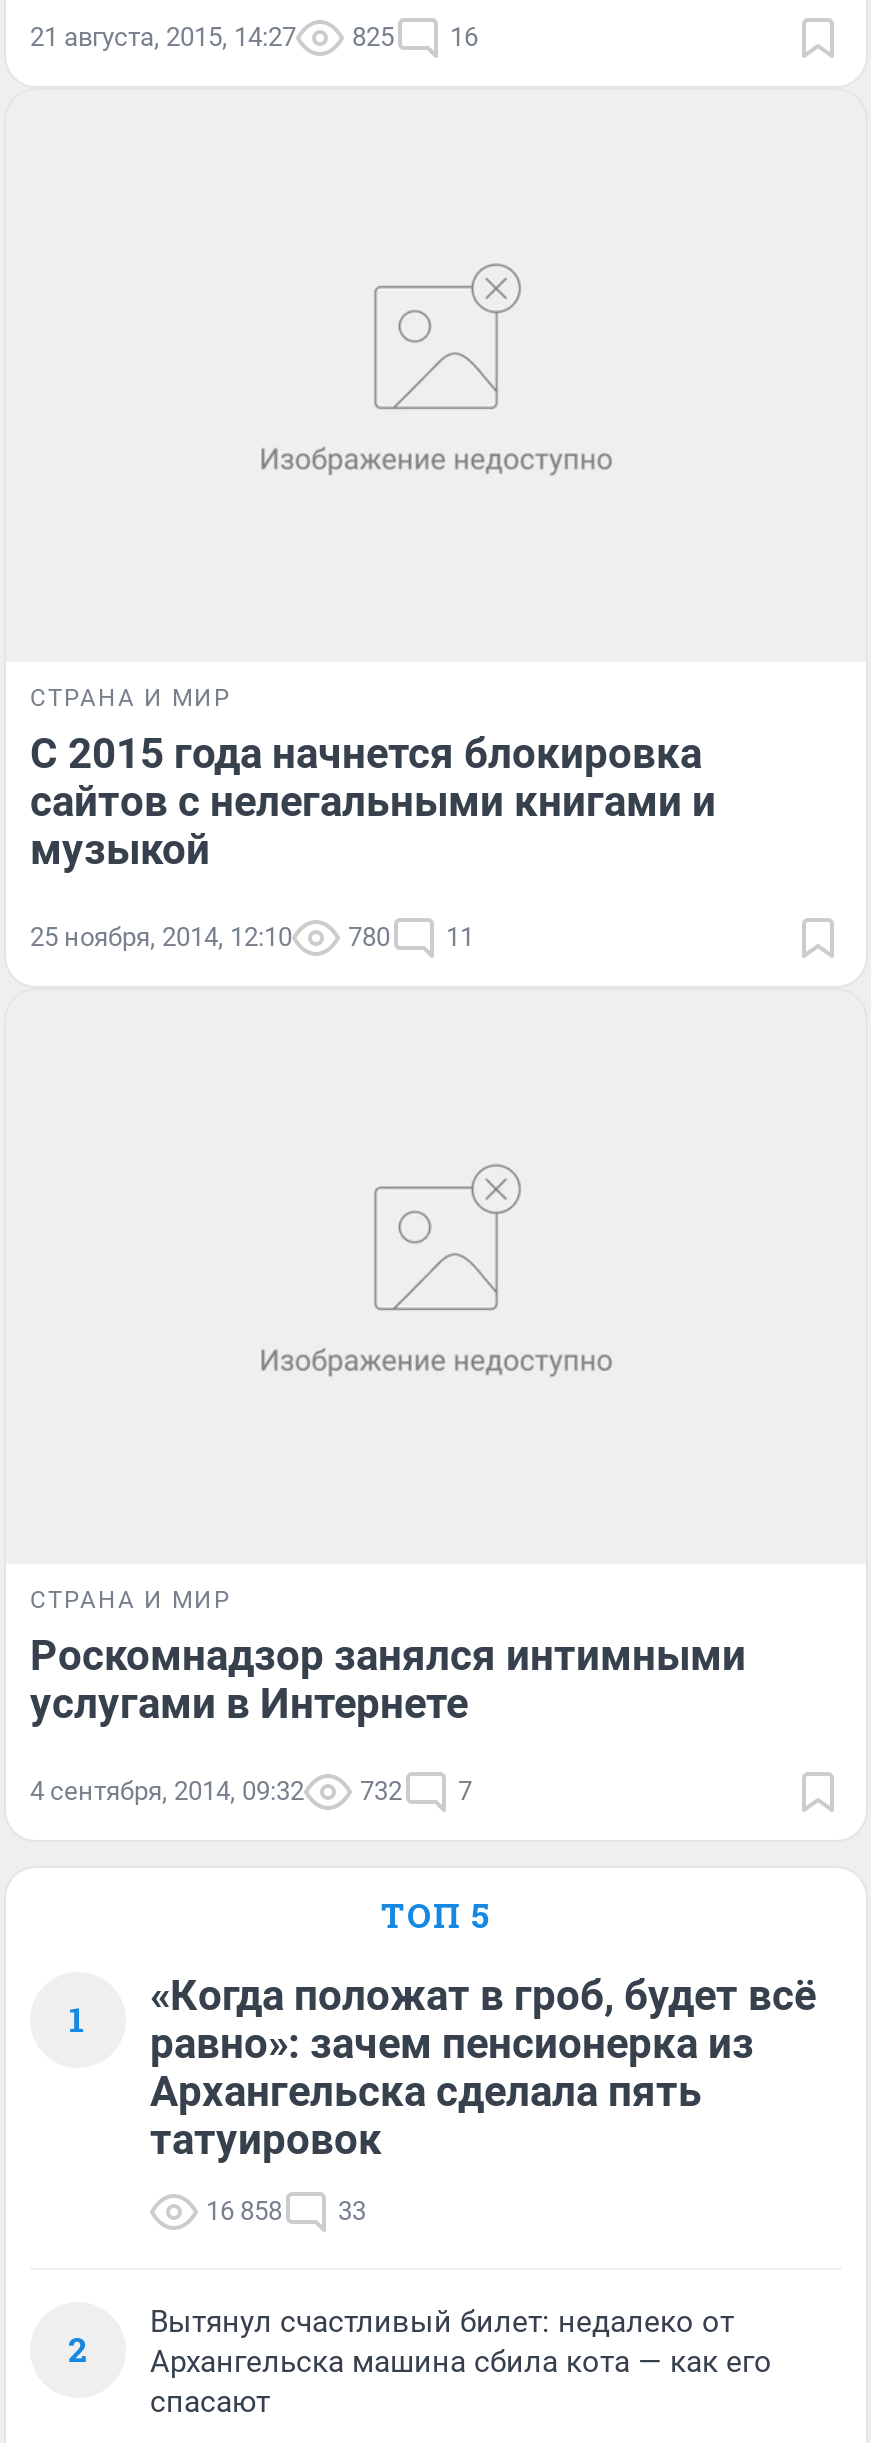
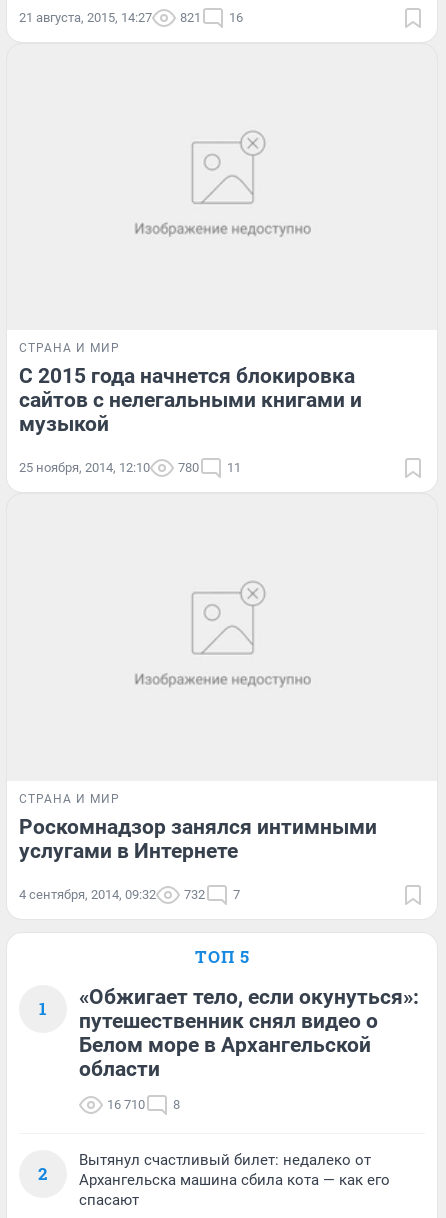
- 21 августа, 2015, 14:27 825 16
+ 21 августа, 2015, 14:27 821 16

- «Когда положат в гроб, будет всё
- равно»: зачем пенсионерка из
- Архангельска сделала пять
- татуировок
+ «Обжигает тело, если окунуться»:
+ путешественник снял видео о
+ Белом море в Архангельской
+ области

- 16 858
- 33
+ 16 710
+ 8
